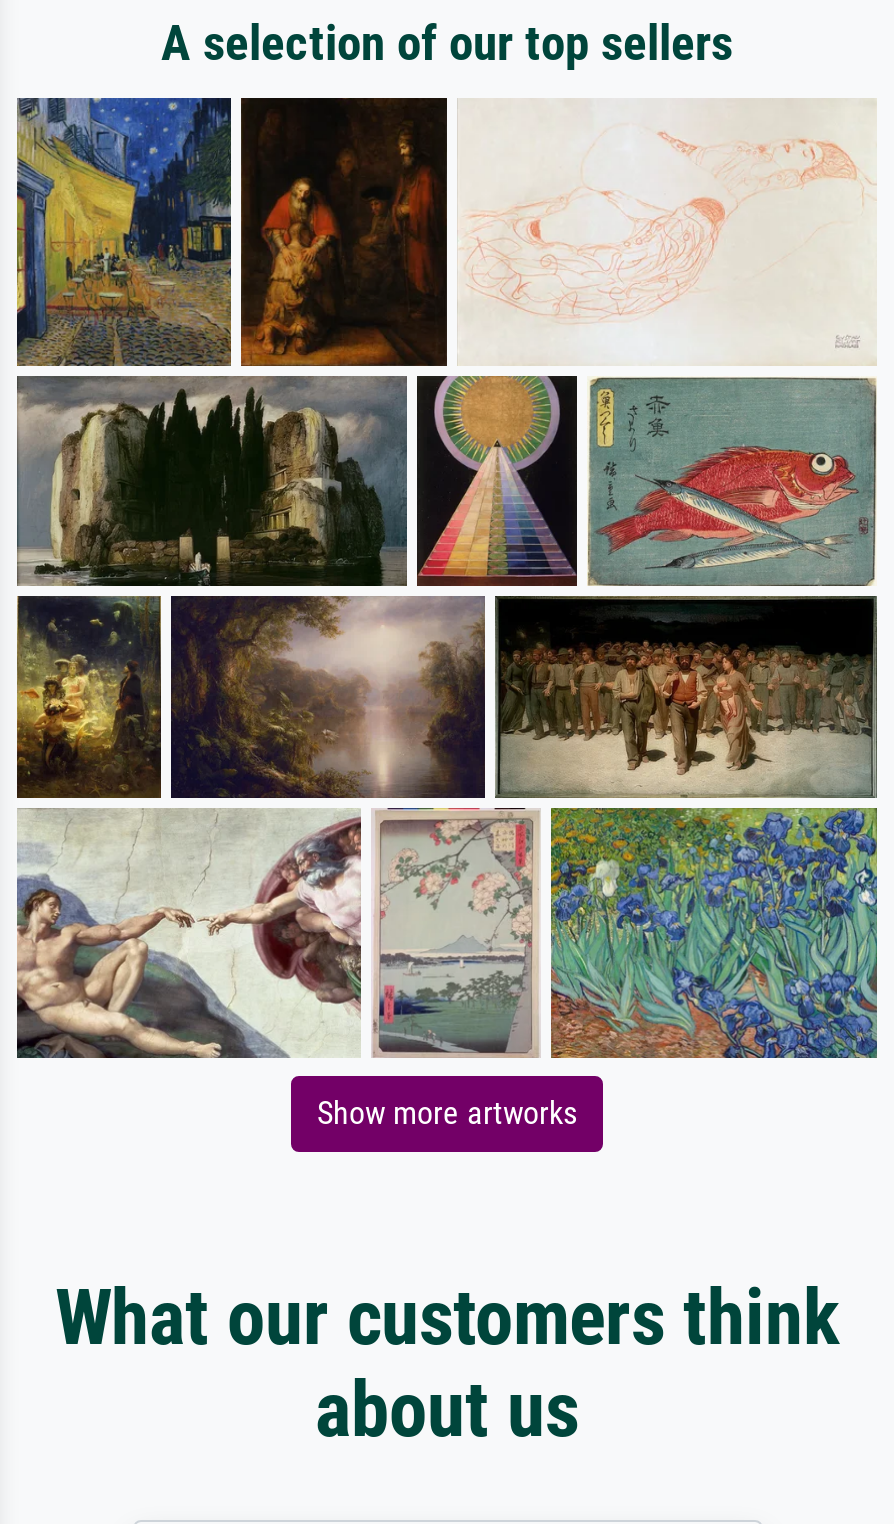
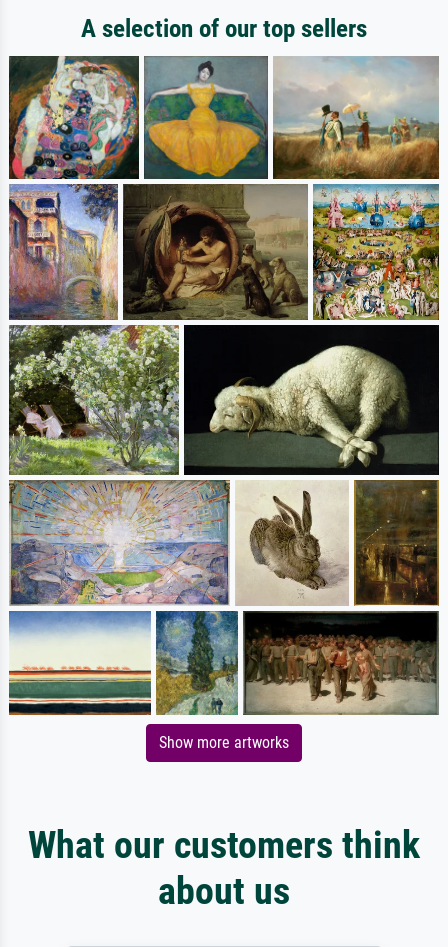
- [image]
+ [image]
